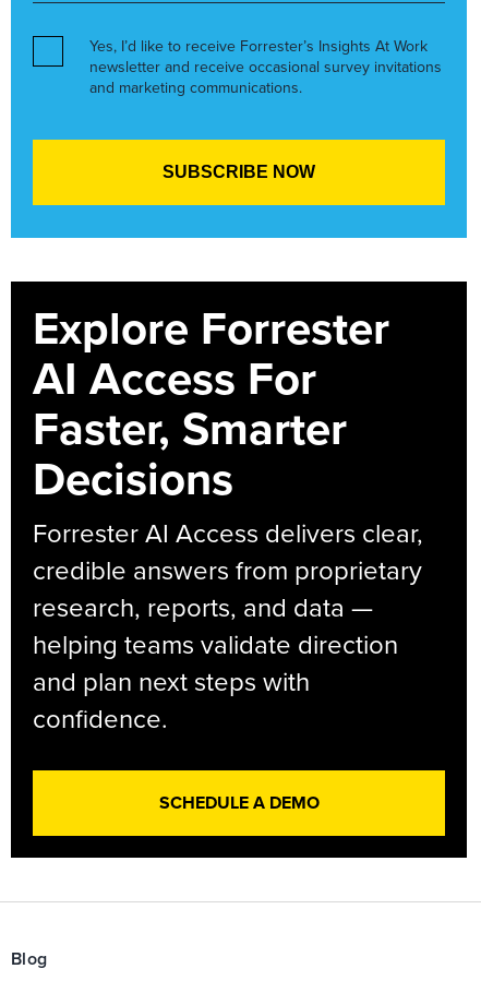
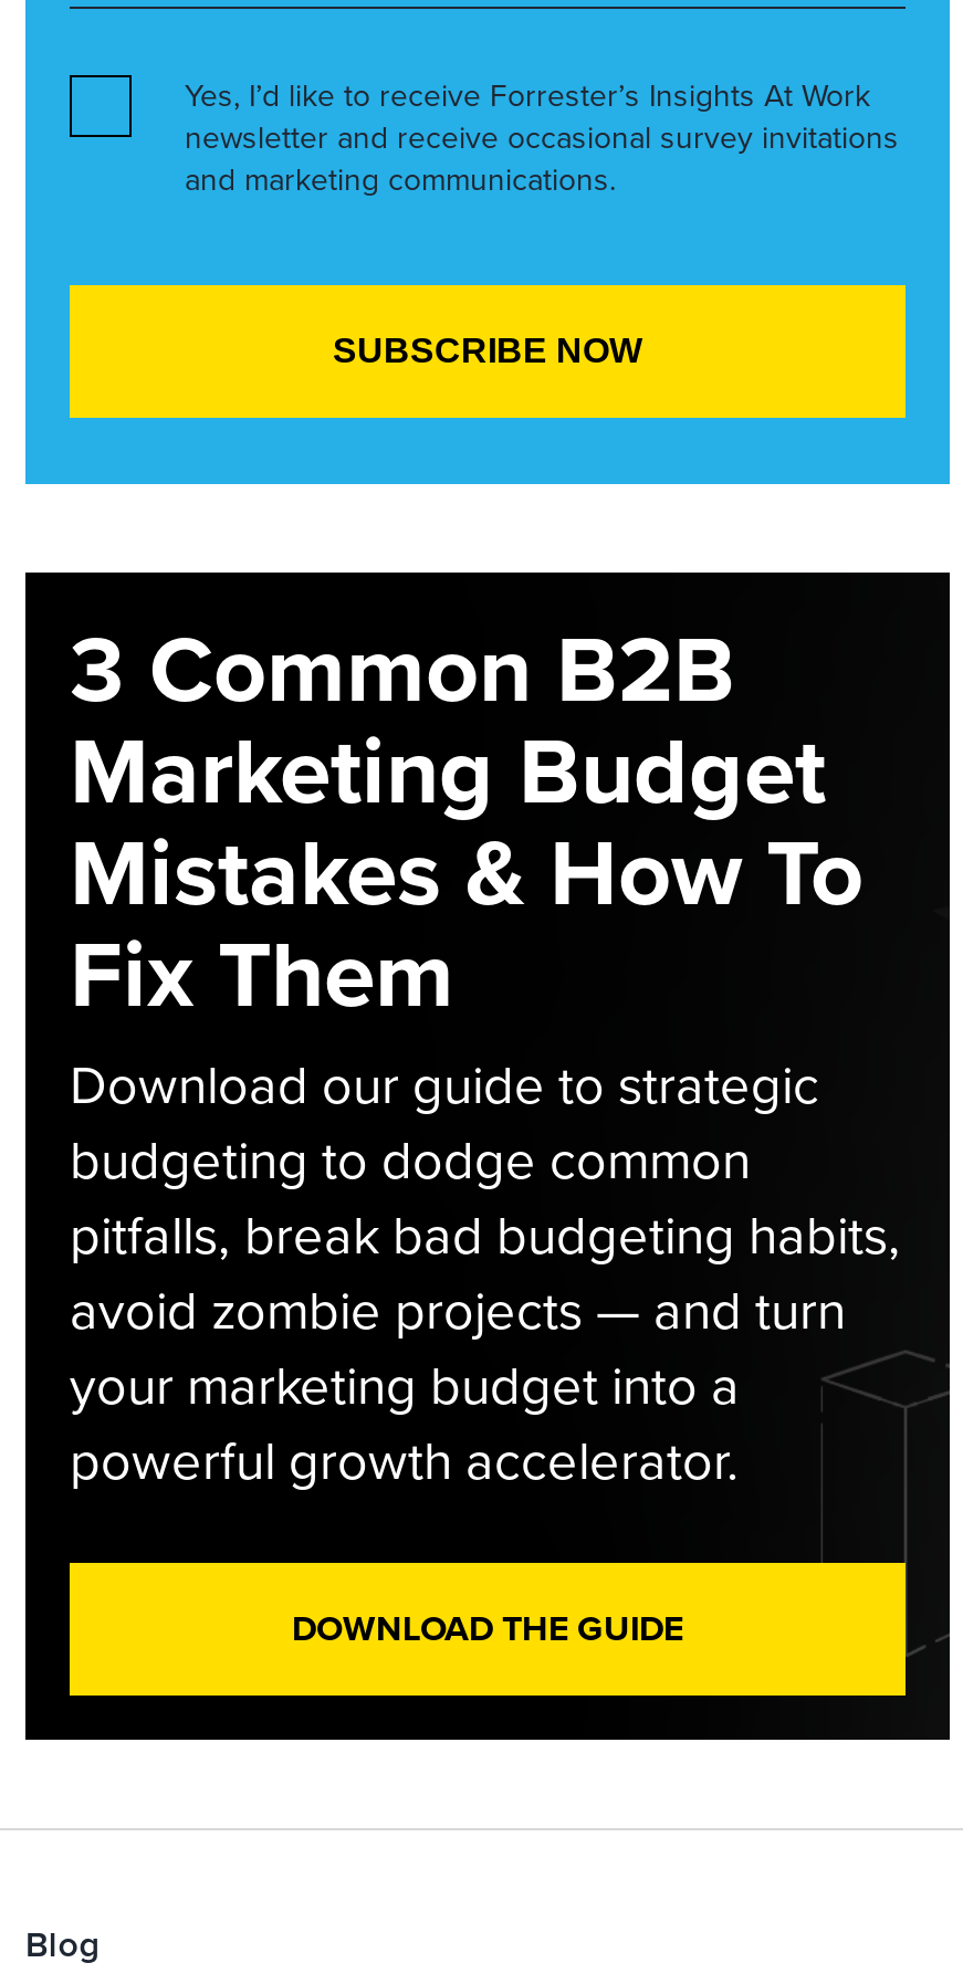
- Explore Forrester
- AI Access For
- Faster, Smarter
- Decisions
- Forrester AI Access delivers clear,
- credible answers from proprietary
- research, reports, and data —
- helping teams validate direction
- and plan next steps with
- confidence.
+ 3 Common B2B
+ Marketing Budget
+ Mistakes & How To
+ Fix Them
+ Download our guide to strategic
+ budgeting to dodge common
+ pitfalls, break bad budgeting habits,
+ avoid zombie projects — and turn
+ your marketing budget into a
+ powerful growth accelerator.

- SCHEDULE A DEMO
+ DOWNLOAD THE GUIDE
